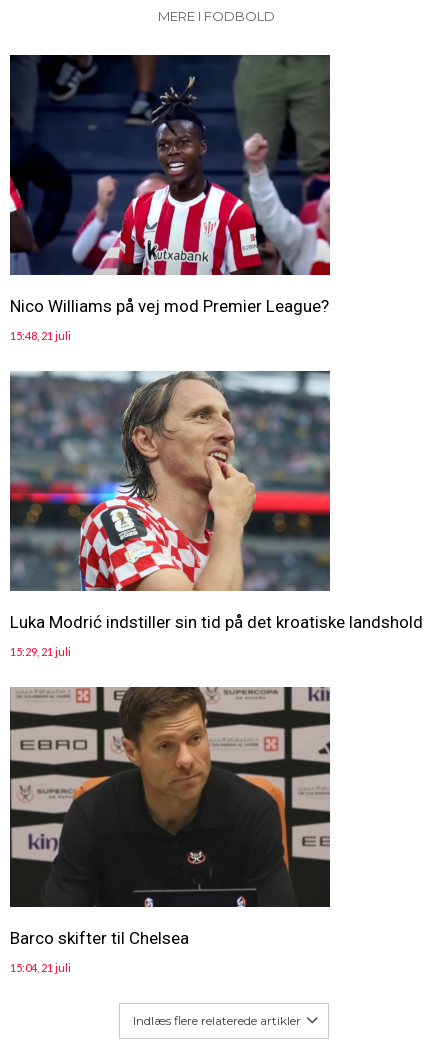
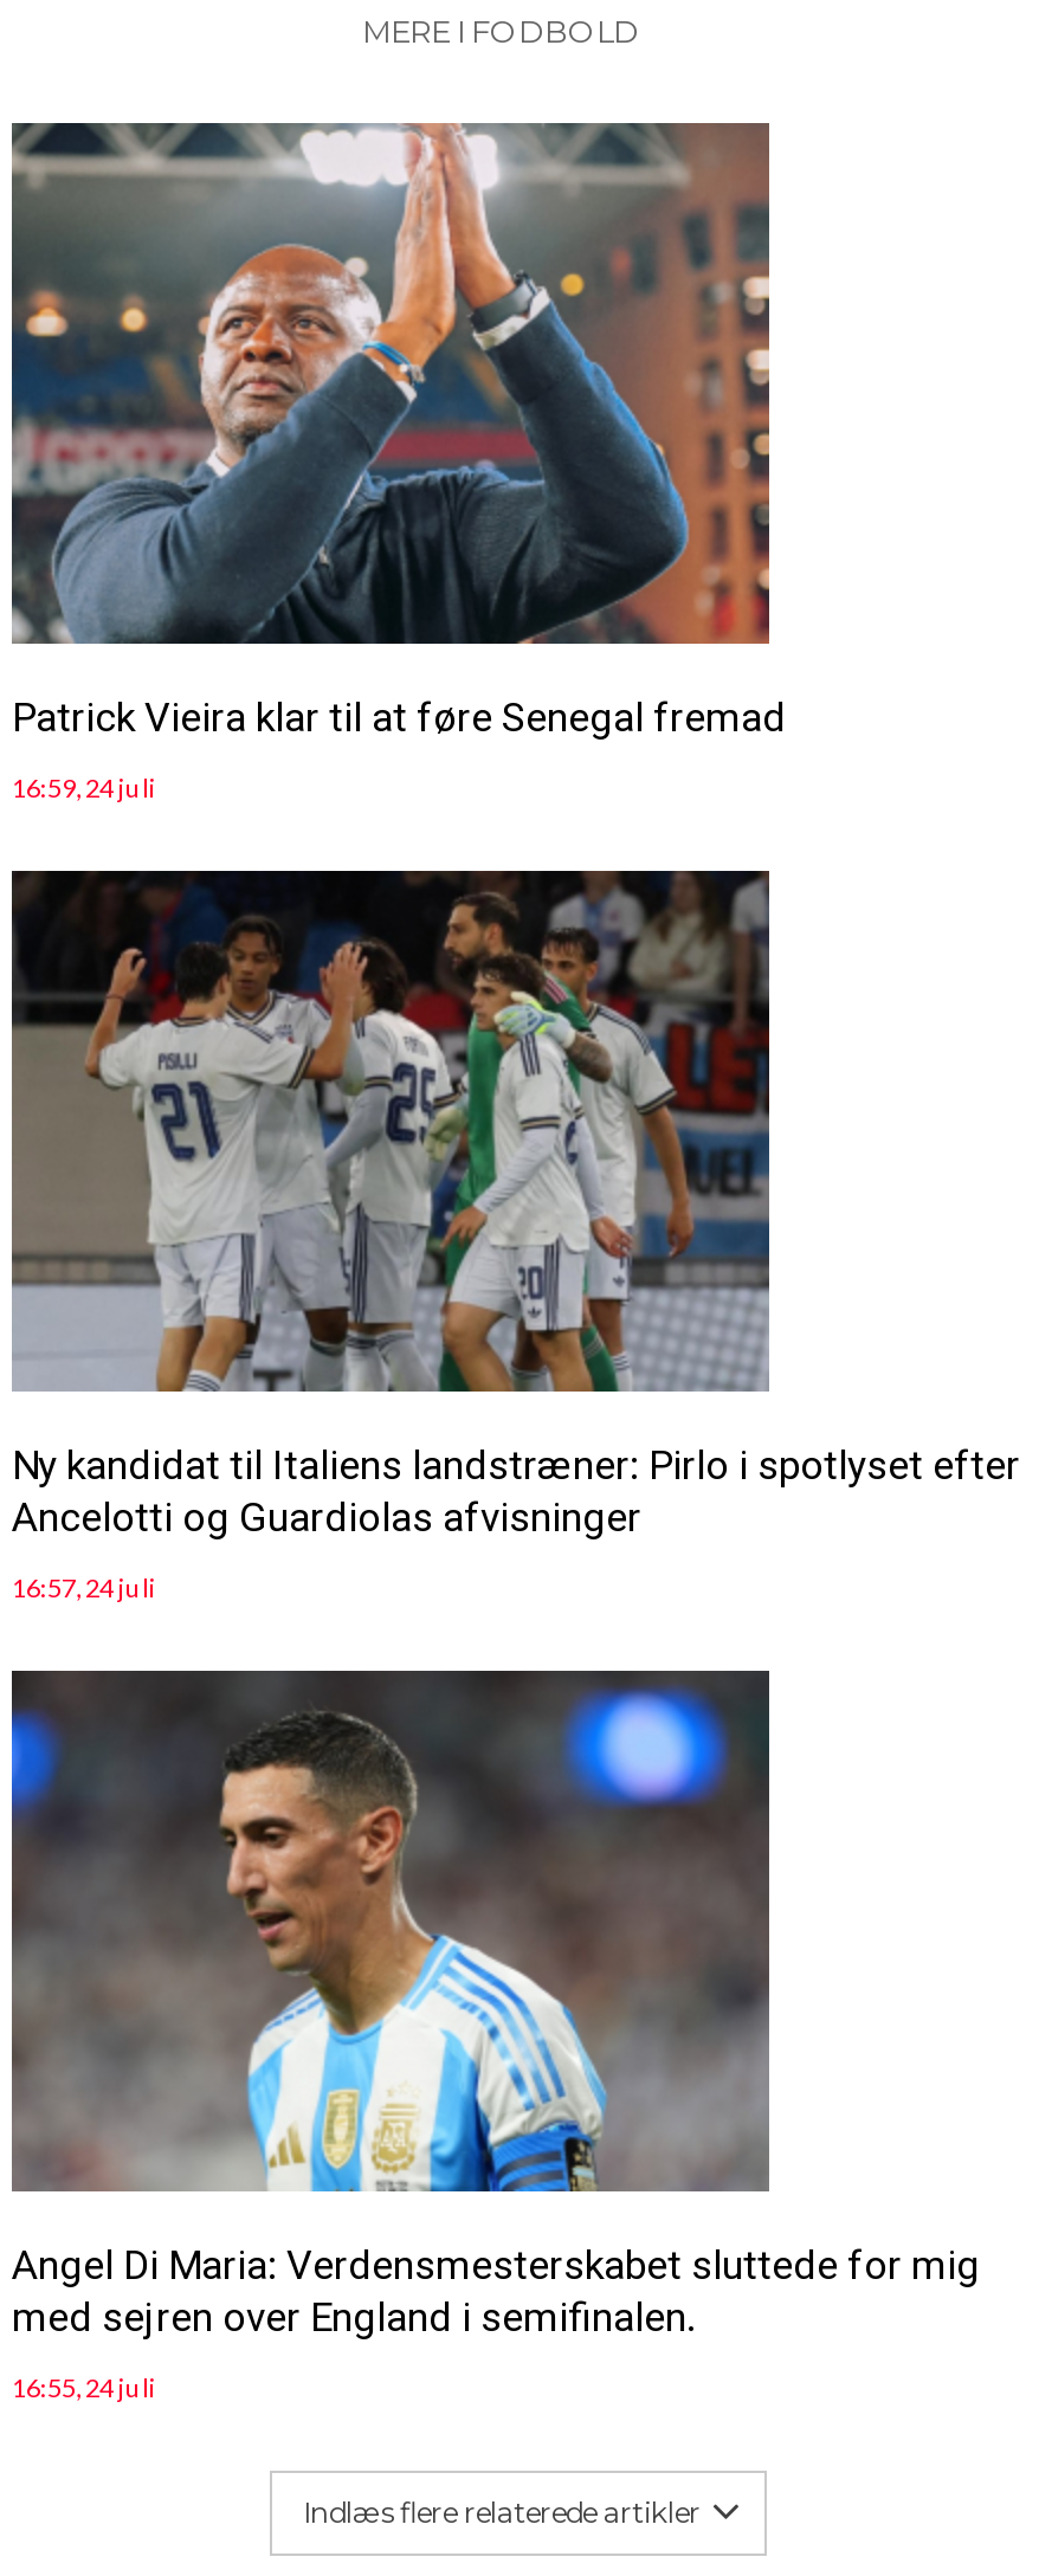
- [image]
+ [image]

- Nico Williams på vej mod Premier League?
+ Patrick Vieira klar til at føre Senegal fremad

- 15:48, 21 juli
+ 16:59, 24 juli

- [image]
+ [image]

- Luka Modrić indstiller sin tid på det kroatiske landshold
+ Ny kandidat til Italiens landstræner: Pirlo i spotlyset efter
+ Ancelotti og Guardiolas afvisninger

- 15:29, 21 juli
+ 16:57, 24 juli

- [image]
- Barco skifter til Chelsea
+ [image]
+ Angel Di Maria: Verdensmesterskabet sluttede for mig
+ med sejren over England i semifinalen.

- 15:04, 21 juli
+ 16:55, 24 juli
